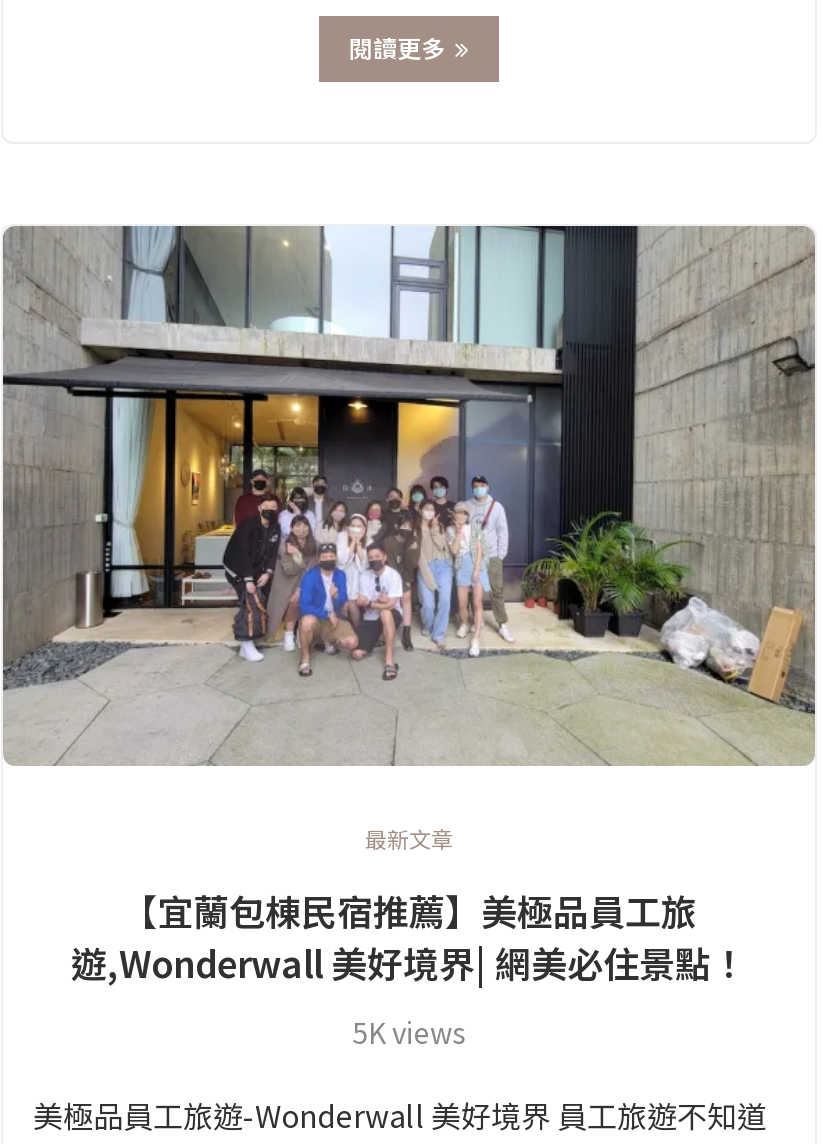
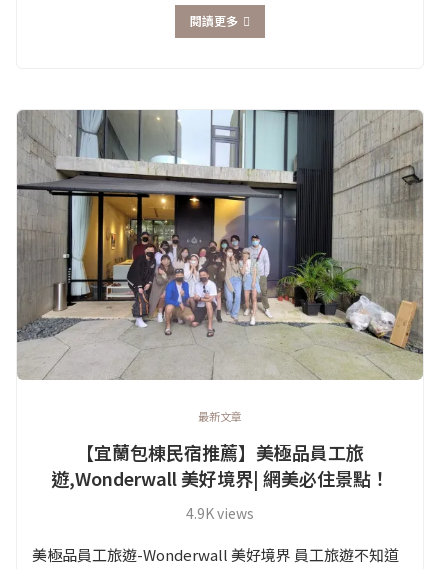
- 5K views
+ 4.9K views
